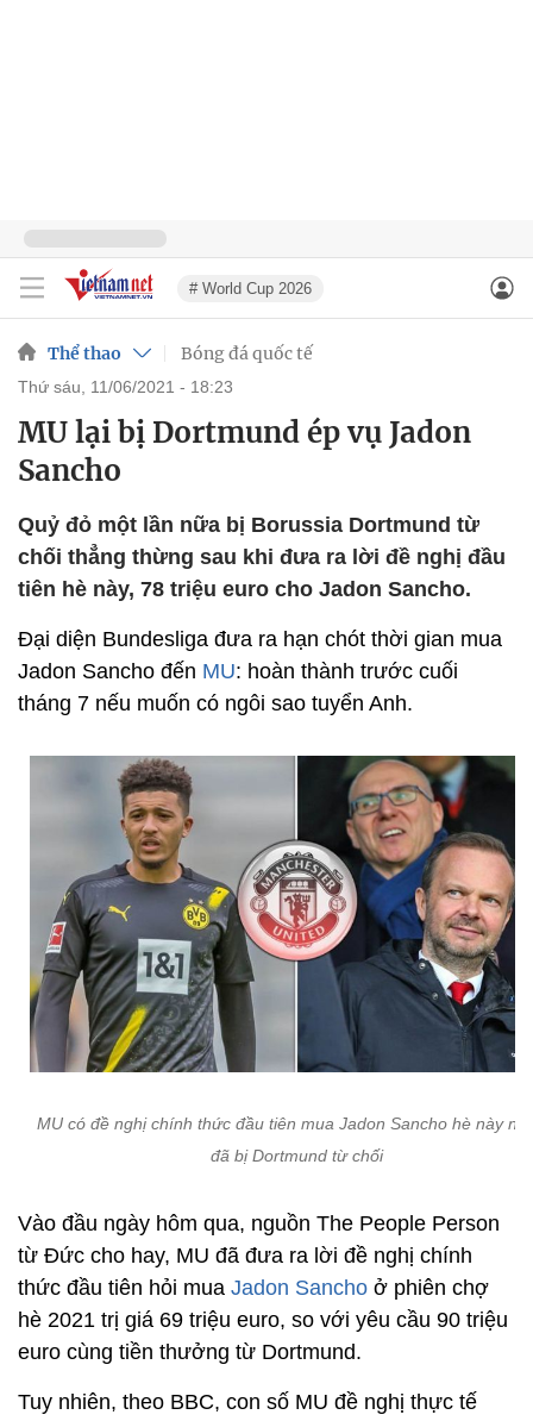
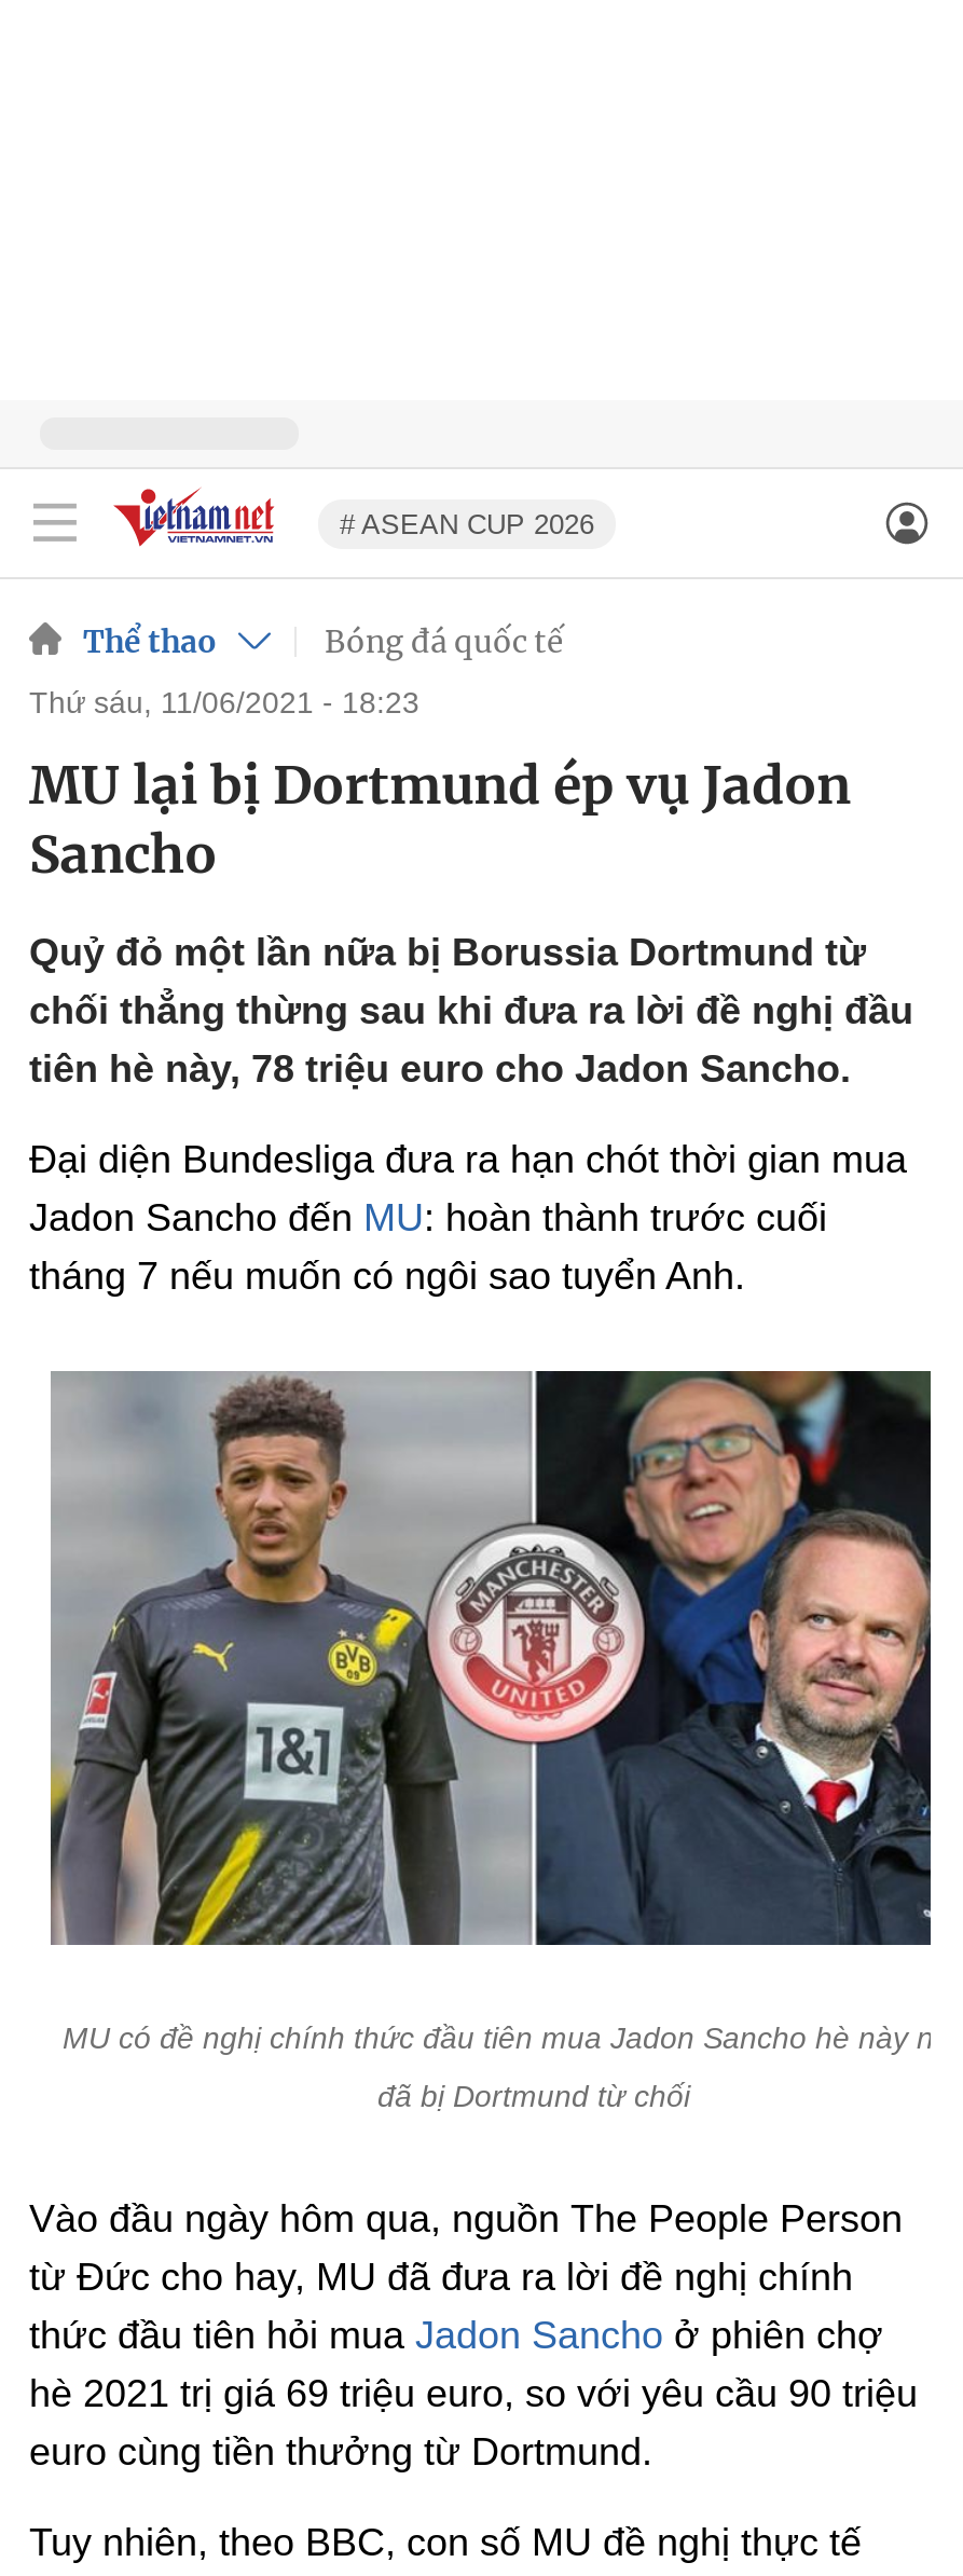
- # World Cup 2026
+ # ASEAN CUP 2026
